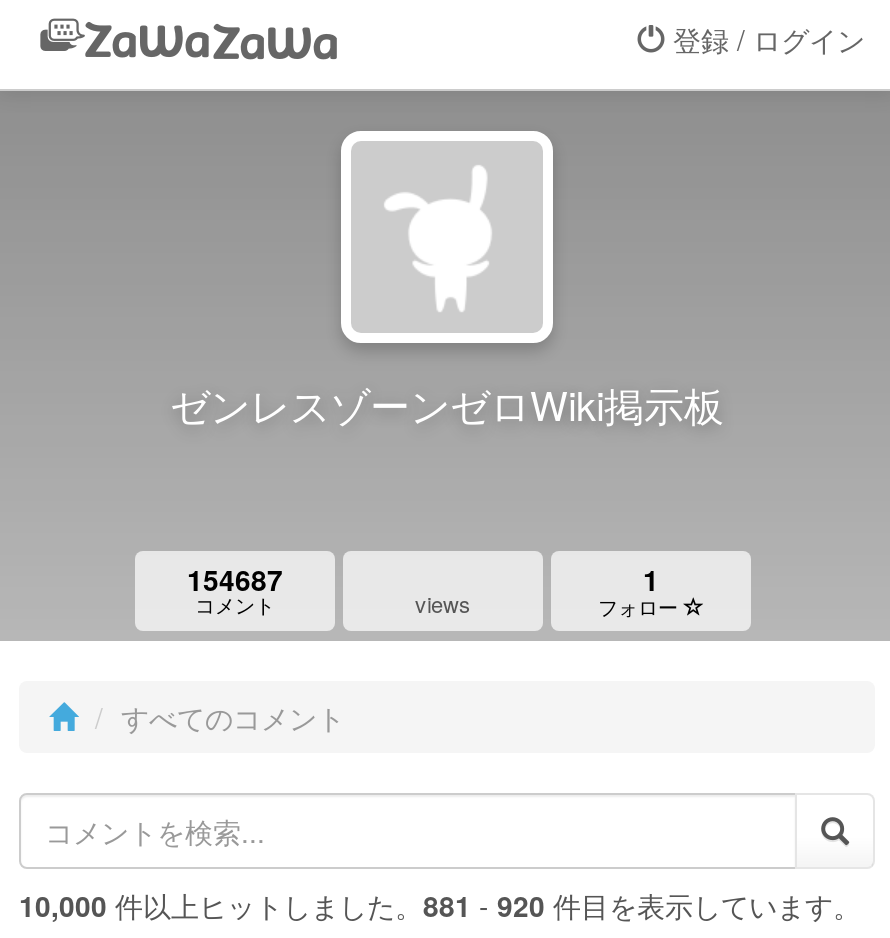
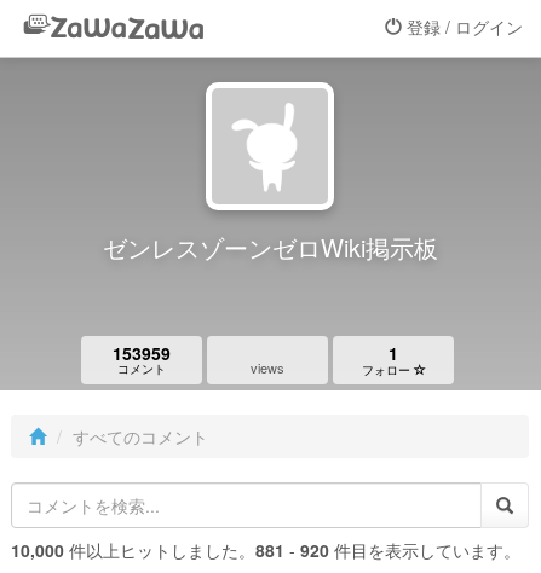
- 154687
+ 153959
